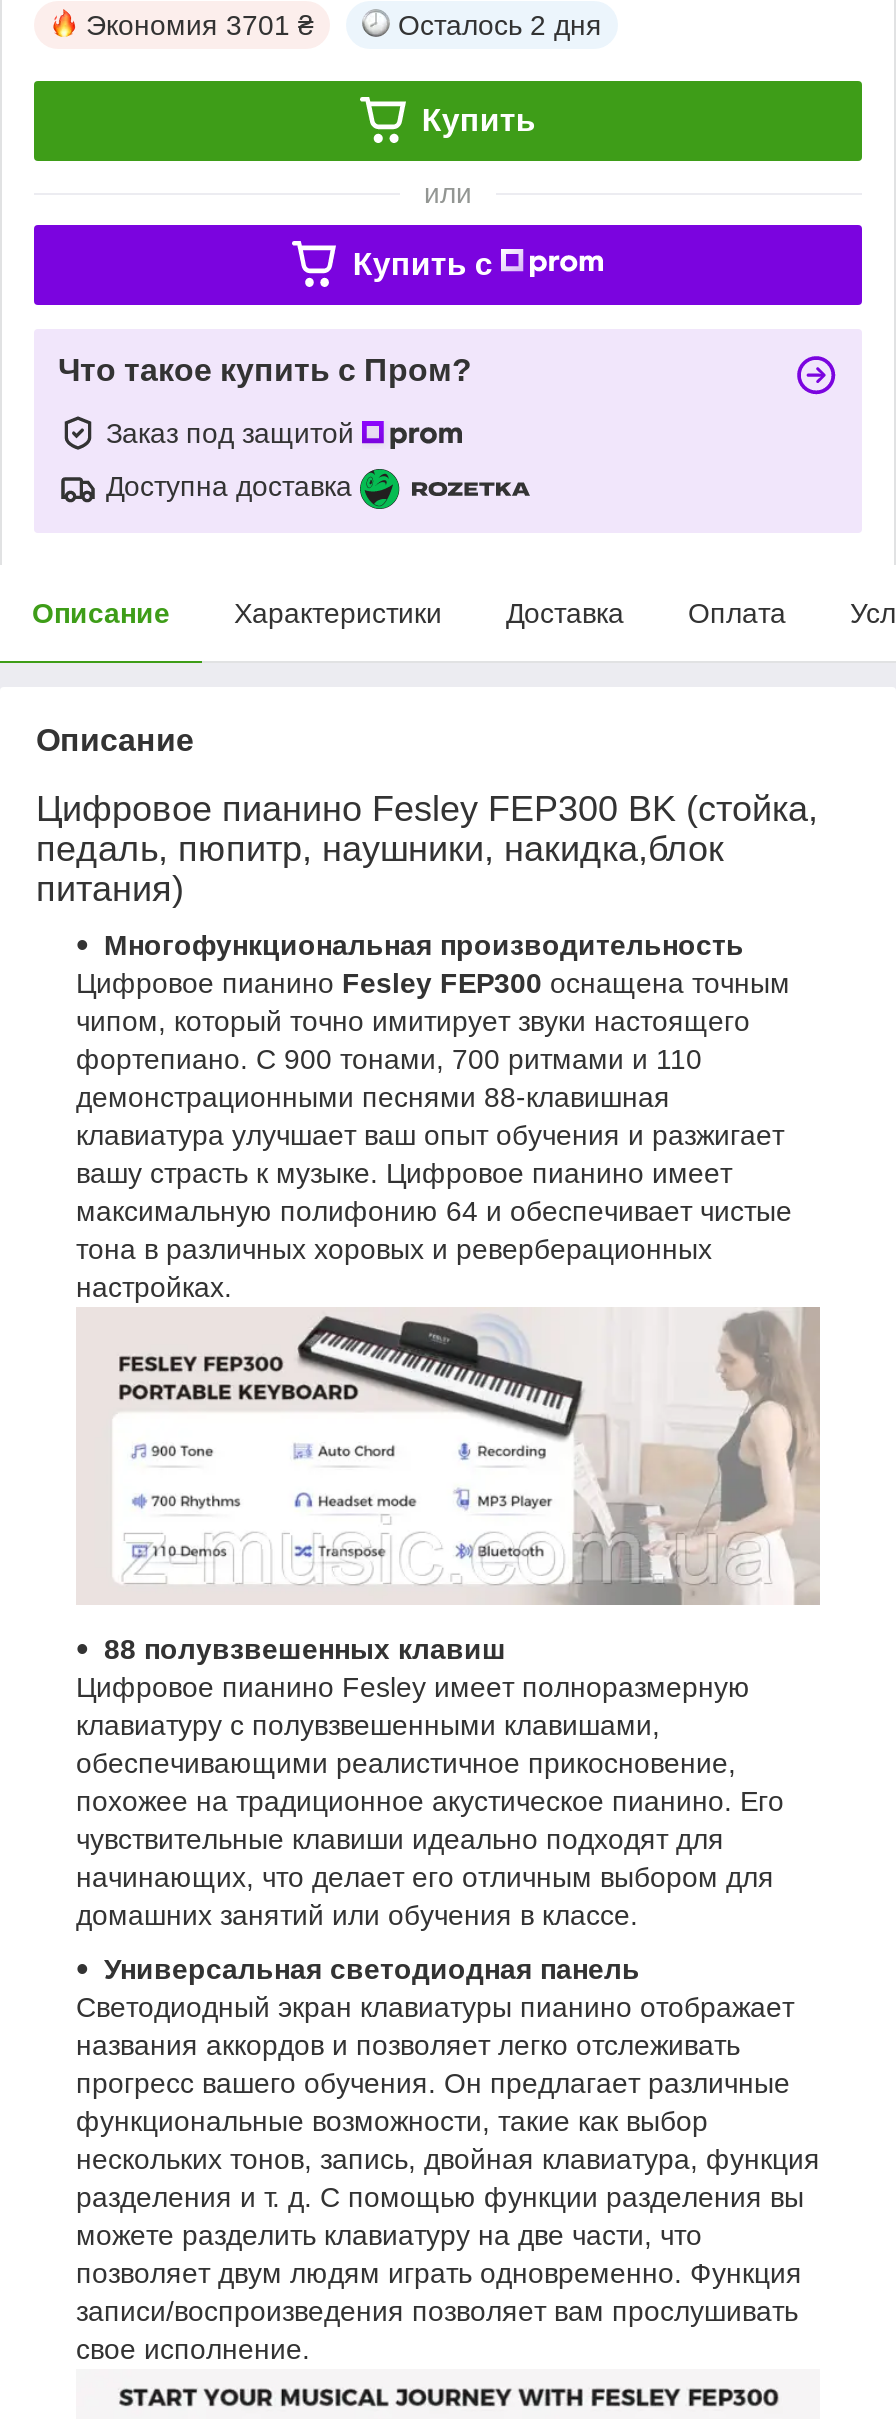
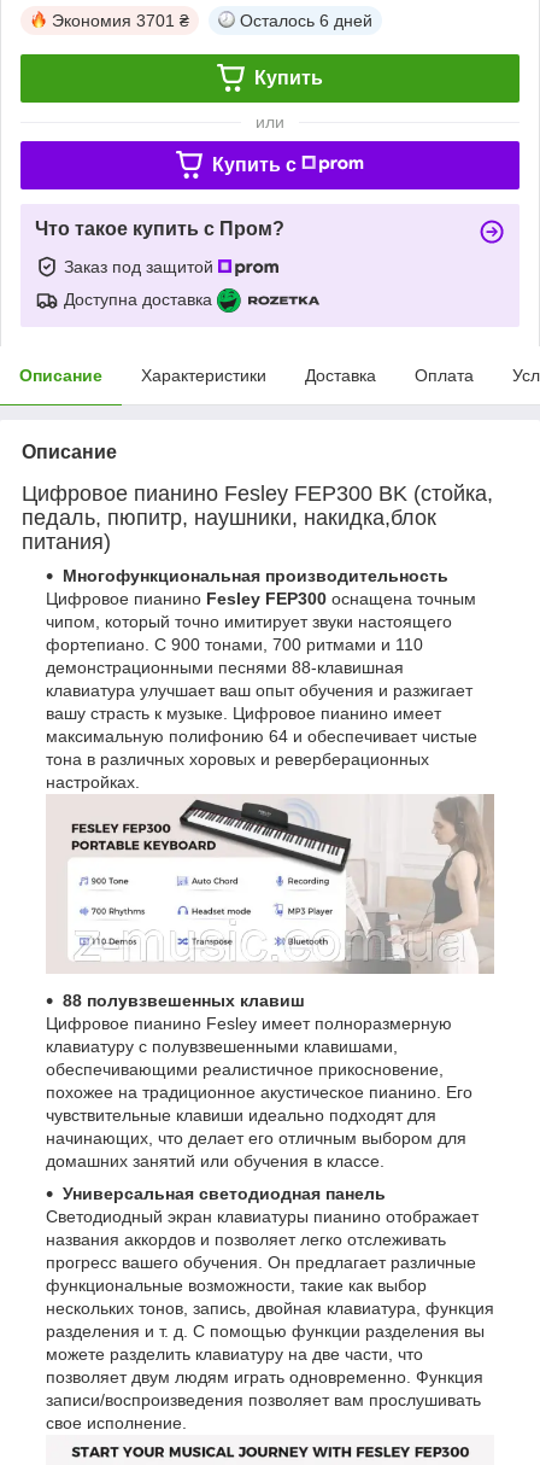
- Осталось 2 дня
+ Осталось 6 дней
